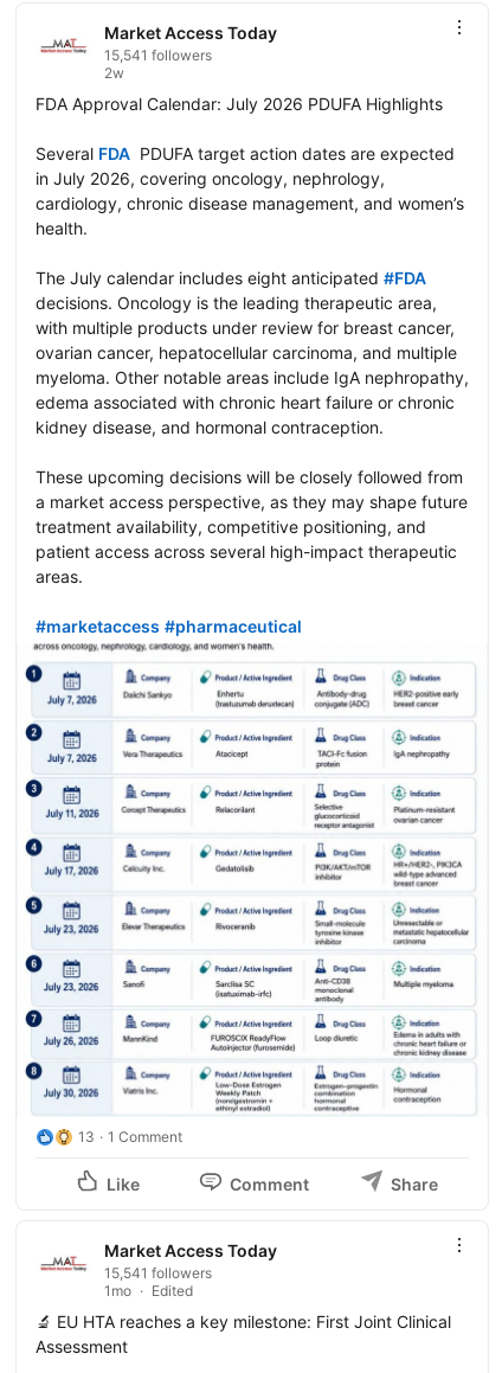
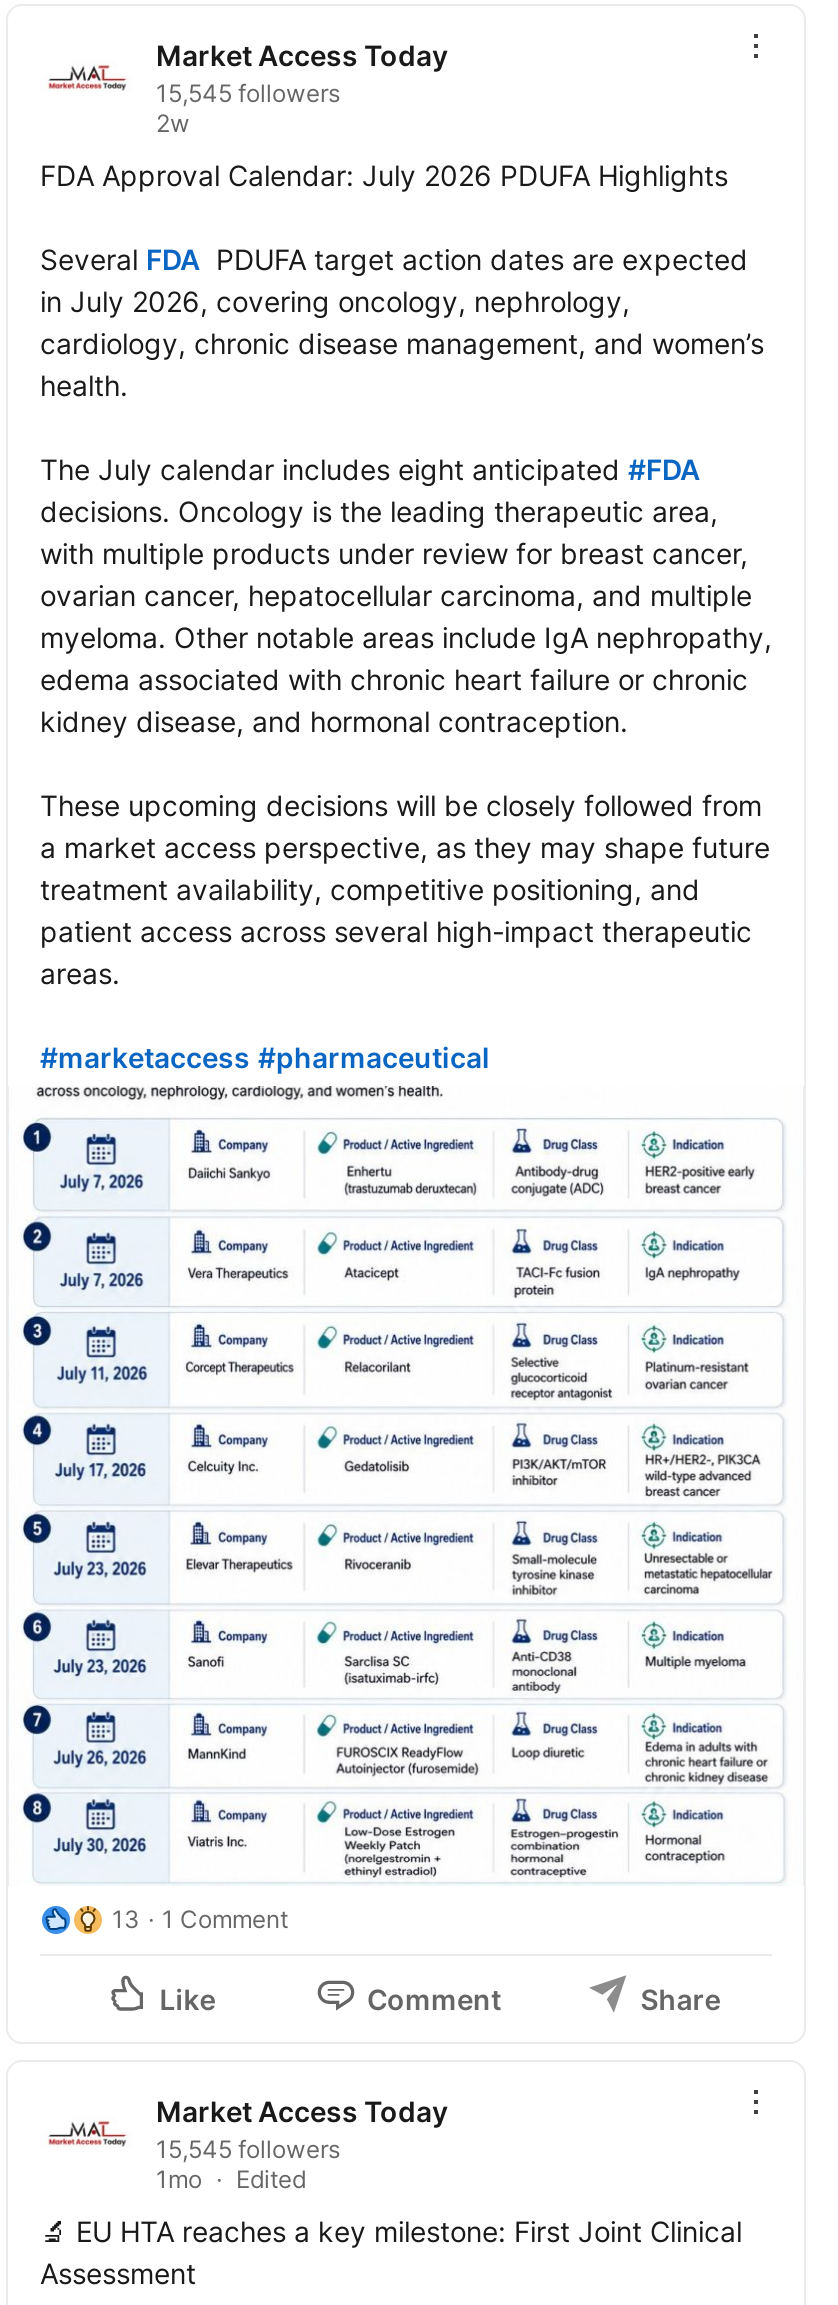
- 15,541 followers
+ 15,545 followers

- 15,541 followers
+ 15,545 followers
